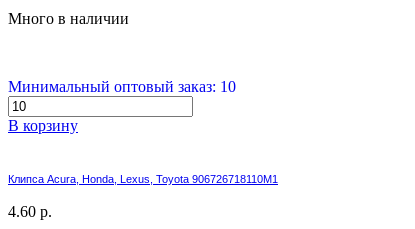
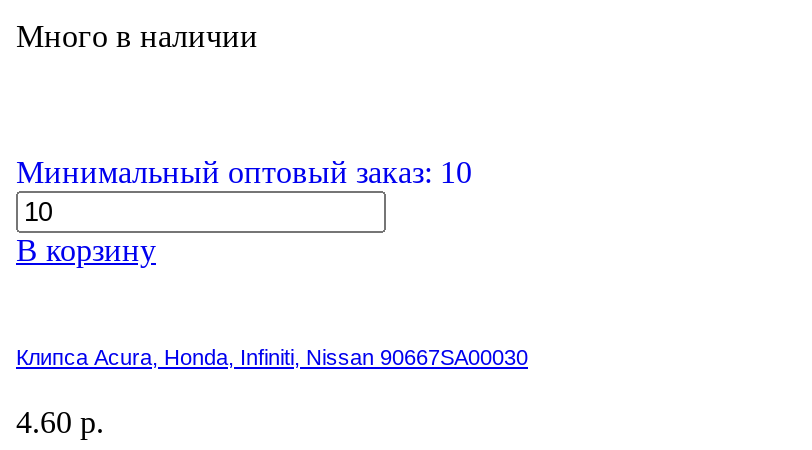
- Клипса Acura, Honda, Lexus, Toyota 906726718110M1
+ Клипса Acura, Honda, Infiniti, Nissan 90667SA00030
